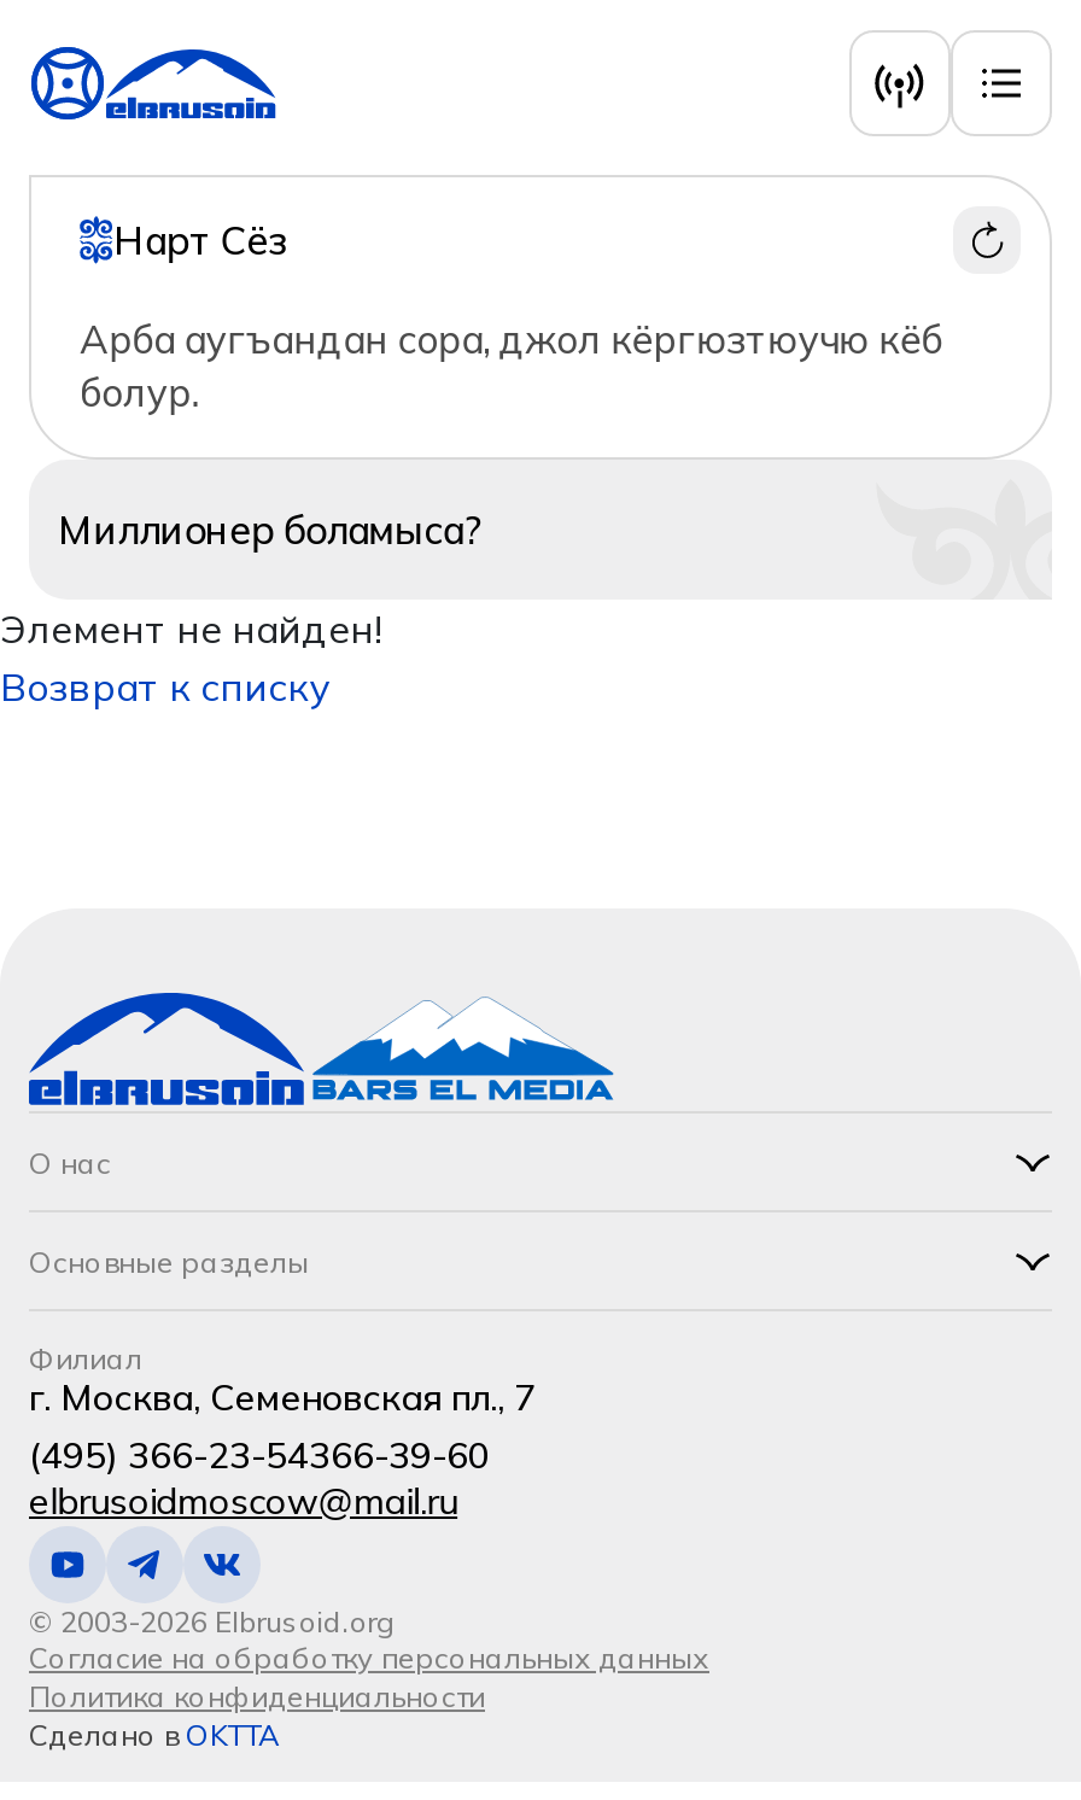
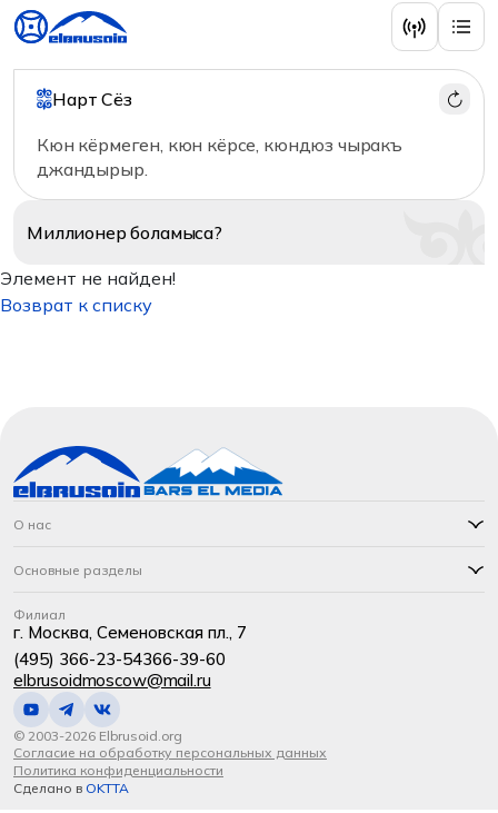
- Арба аугъандан сора, джол кёргюзтюучю кёб
- болур.
+ Кюн кёрмеген, кюн кёрсе, кюндюз чыракъ
+ джандырыр.
